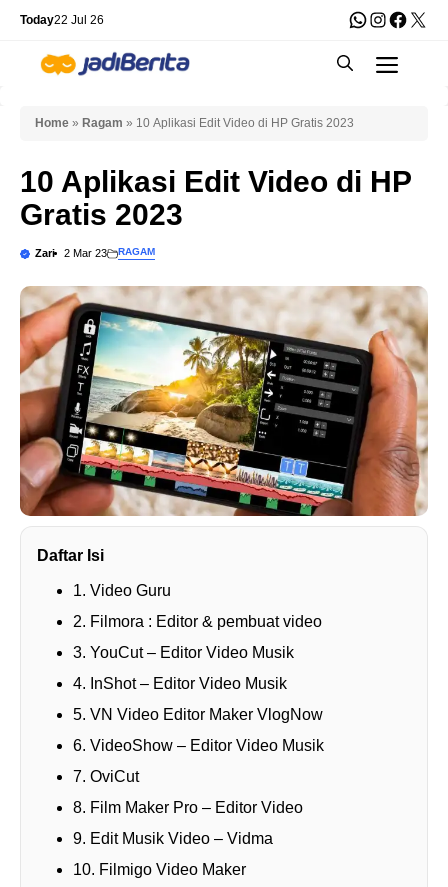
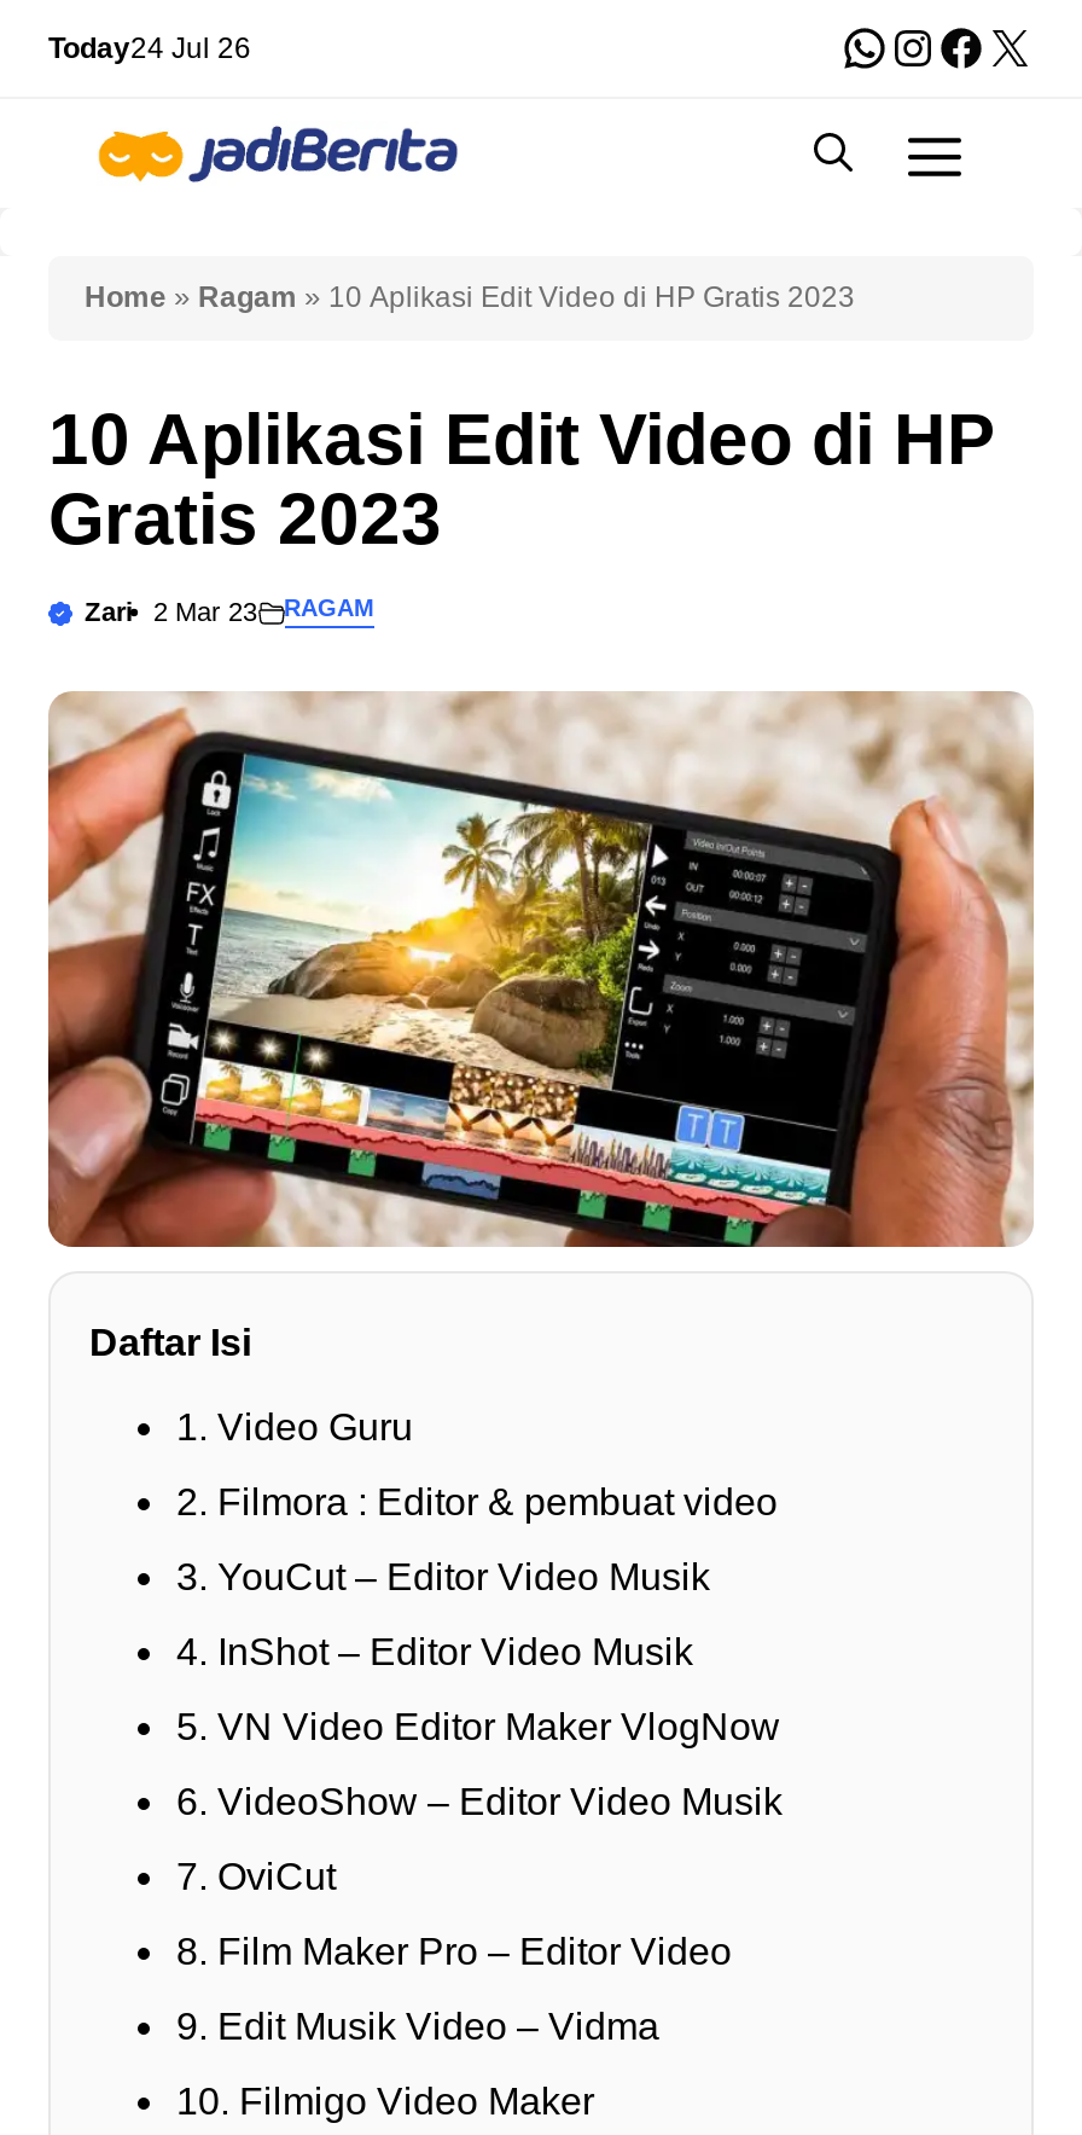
- Today22 Jul 26
+ Today24 Jul 26
